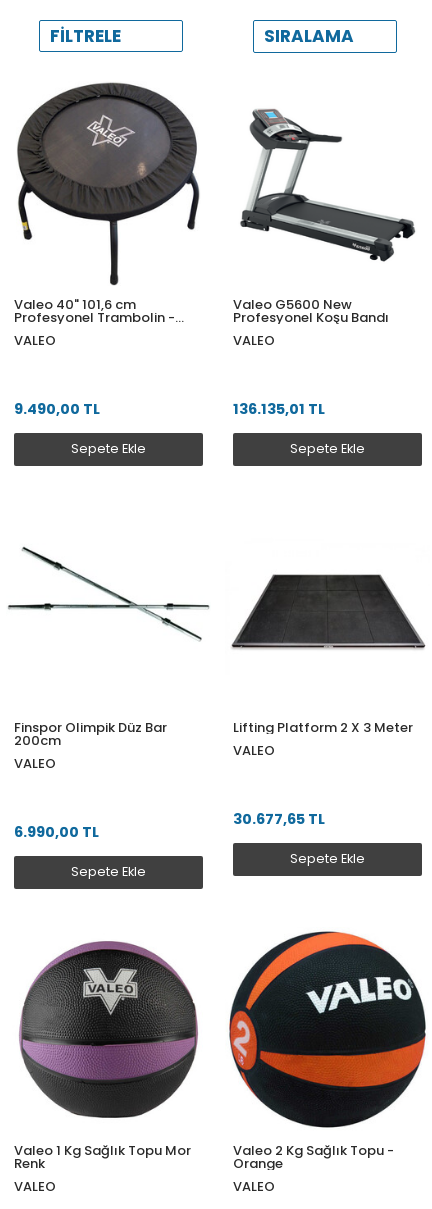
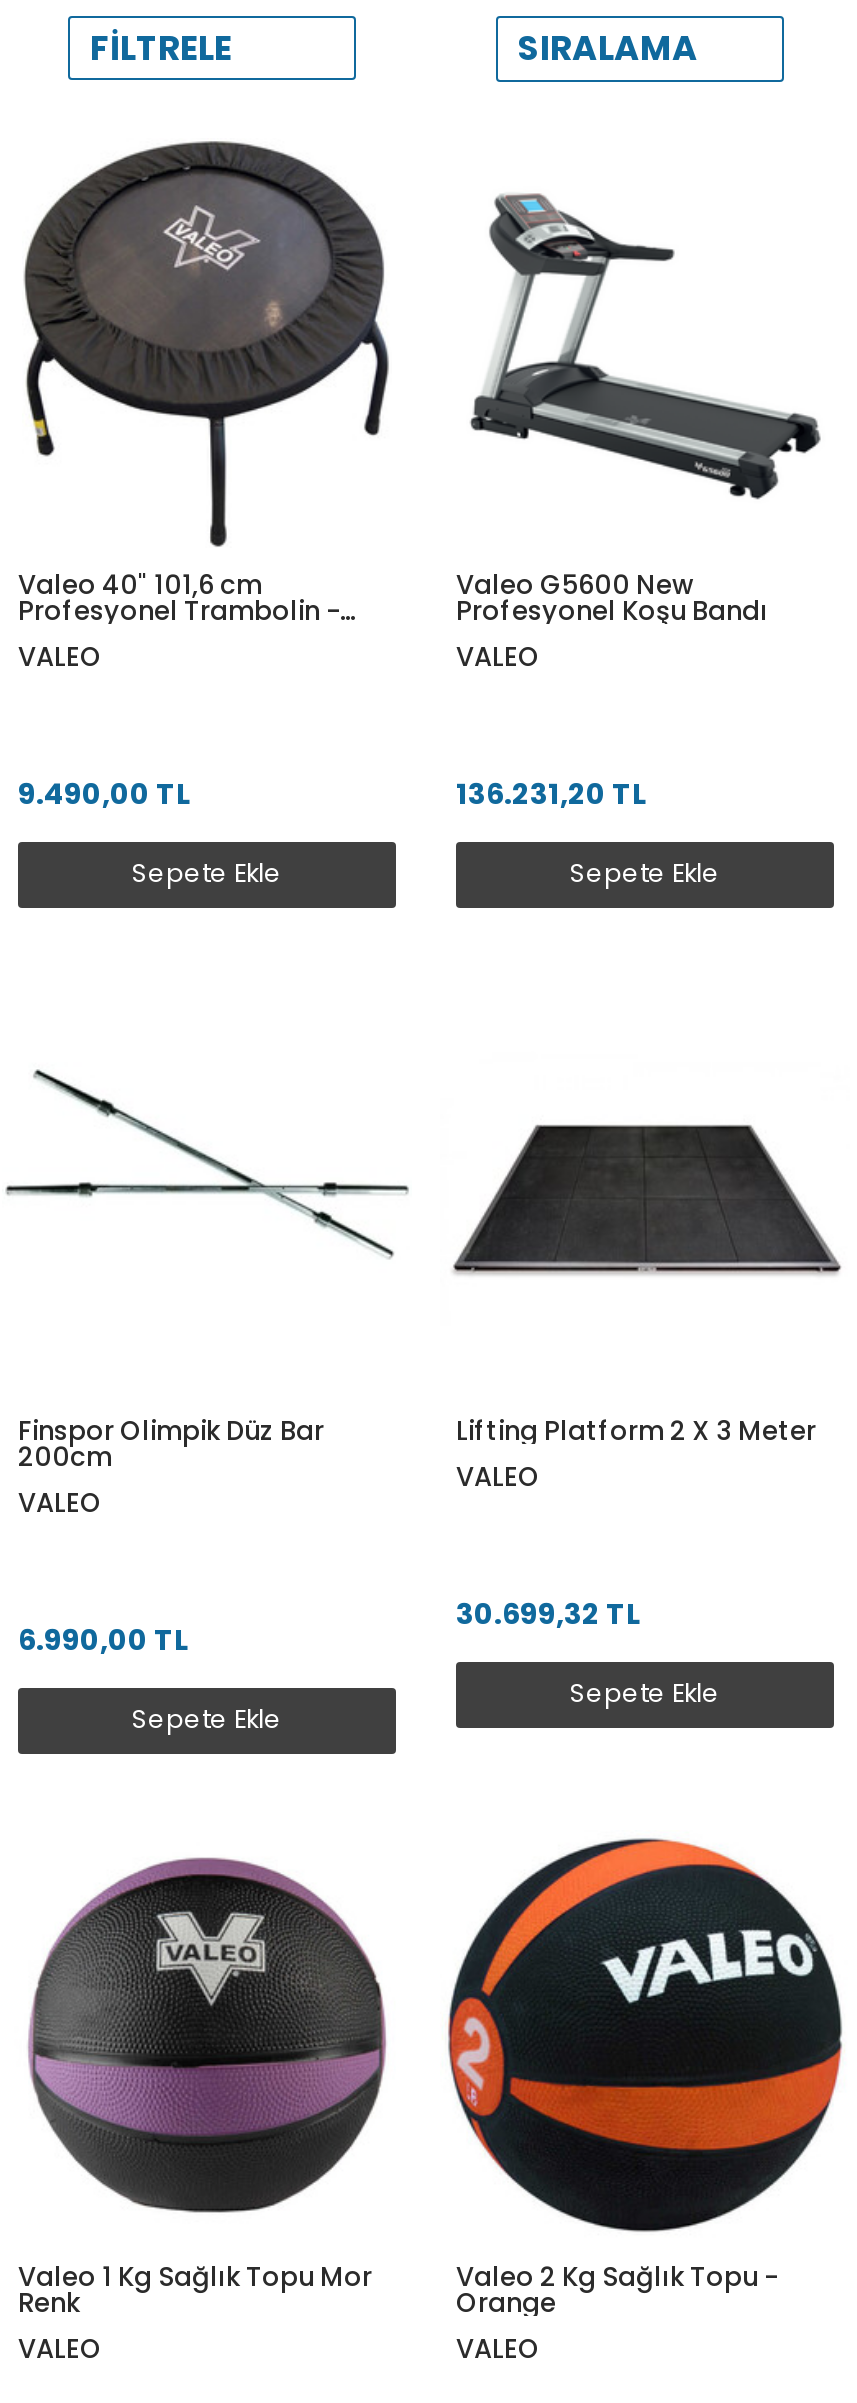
- 136.135,01 TL
+ 136.231,20 TL

- 30.677,65 TL
+ 30.699,32 TL
